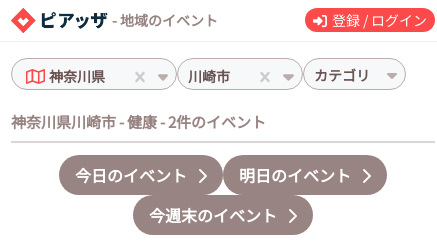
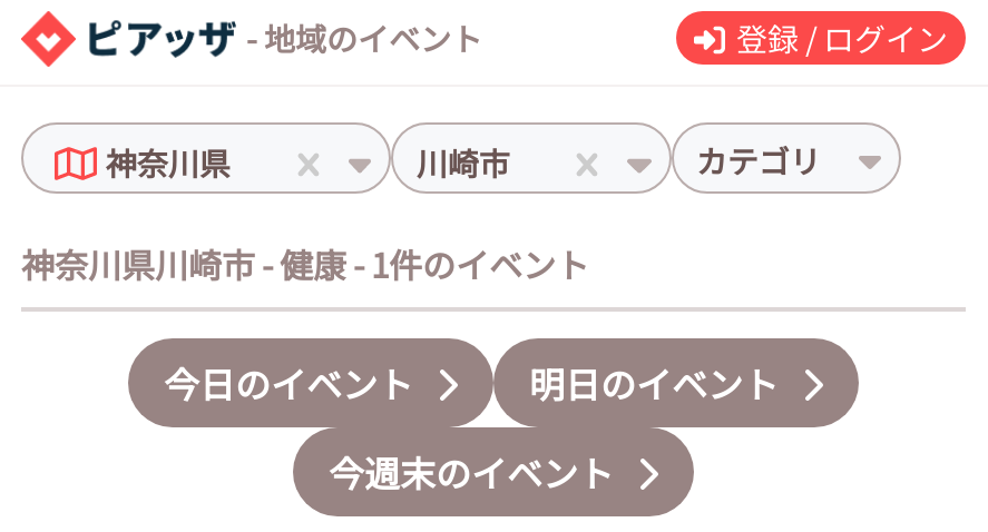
- 神奈川県川崎市 - 健康 - 2件のイベント
+ 神奈川県川崎市 - 健康 - 1件のイベント
